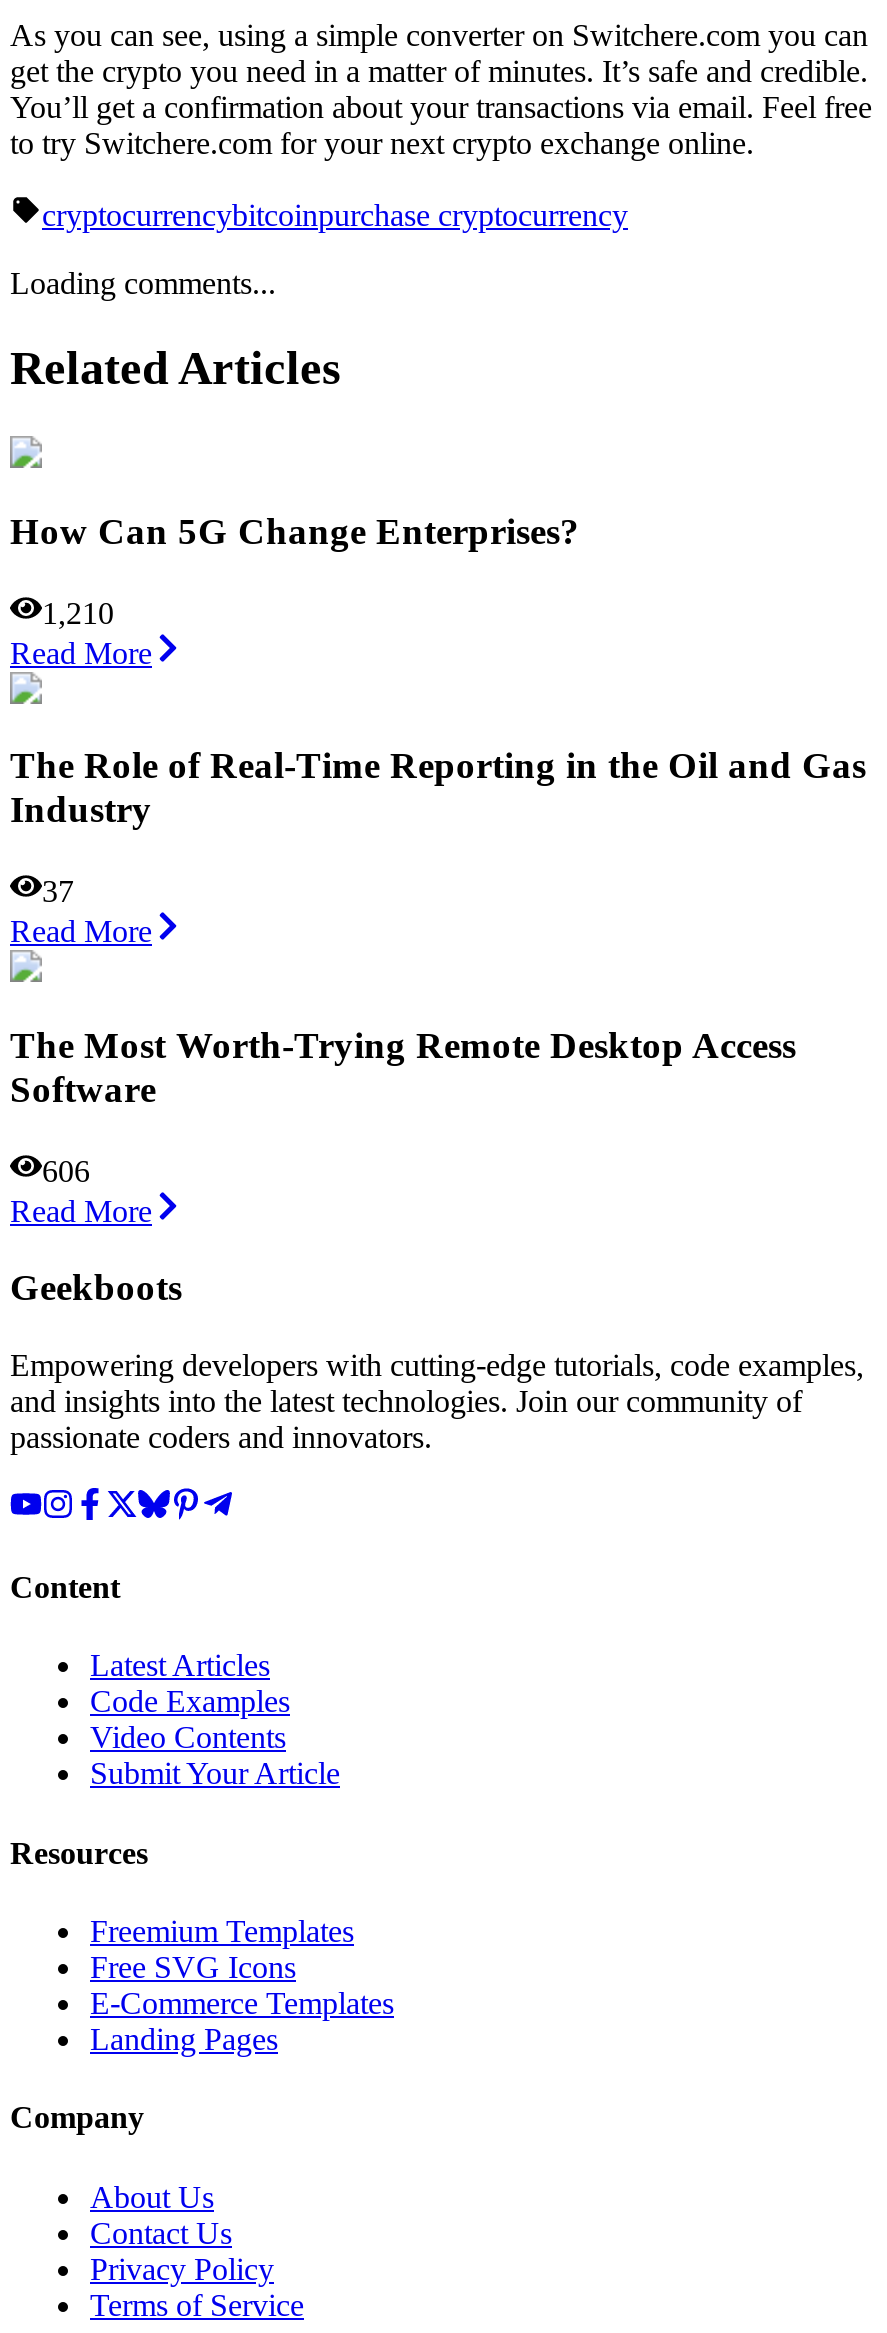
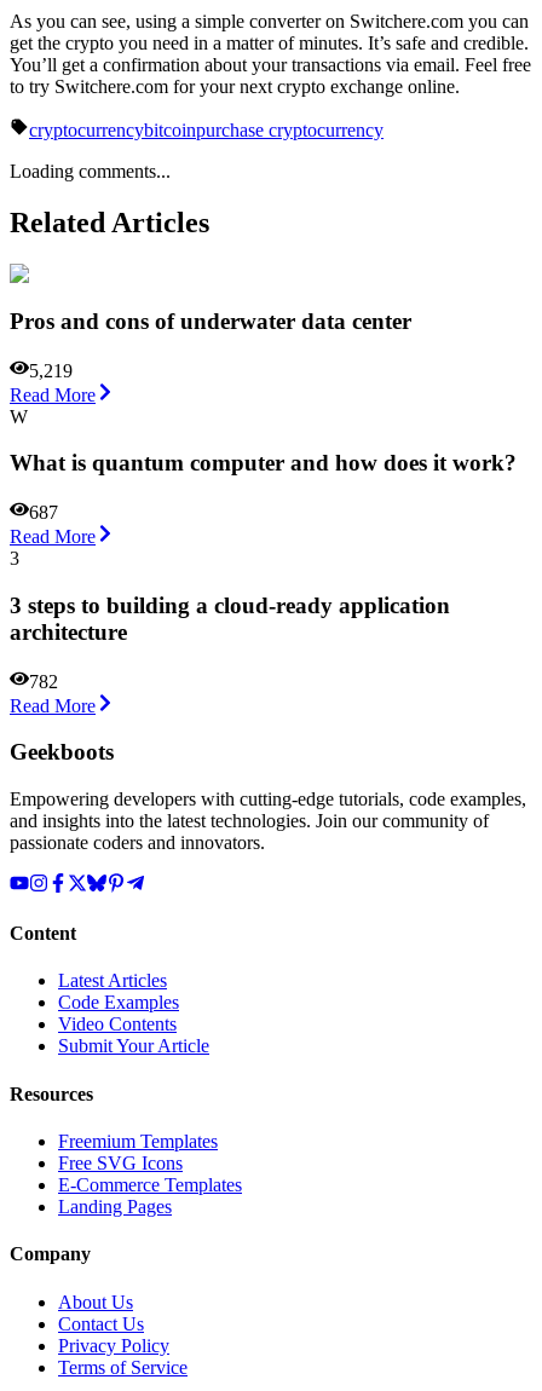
- How Can 5G Change Enterprises?
+ Pros and cons of underwater data center

- 1,210
+ 5,219

- The Role of Real-Time Reporting in the Oil and Gas
- Industry
- 37
+ W
+ What is quantum computer and how does it work?
+ 687

- The Most Worth-Trying Remote Desktop Access
- Software
- 606
+ 3
+ 3 steps to building a cloud-ready application
+ architecture
+ 782
